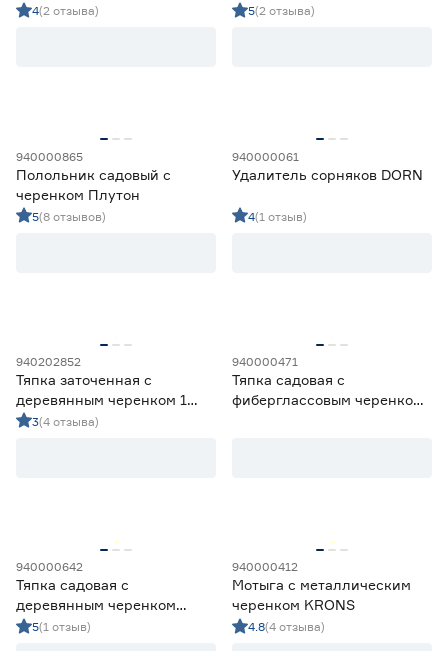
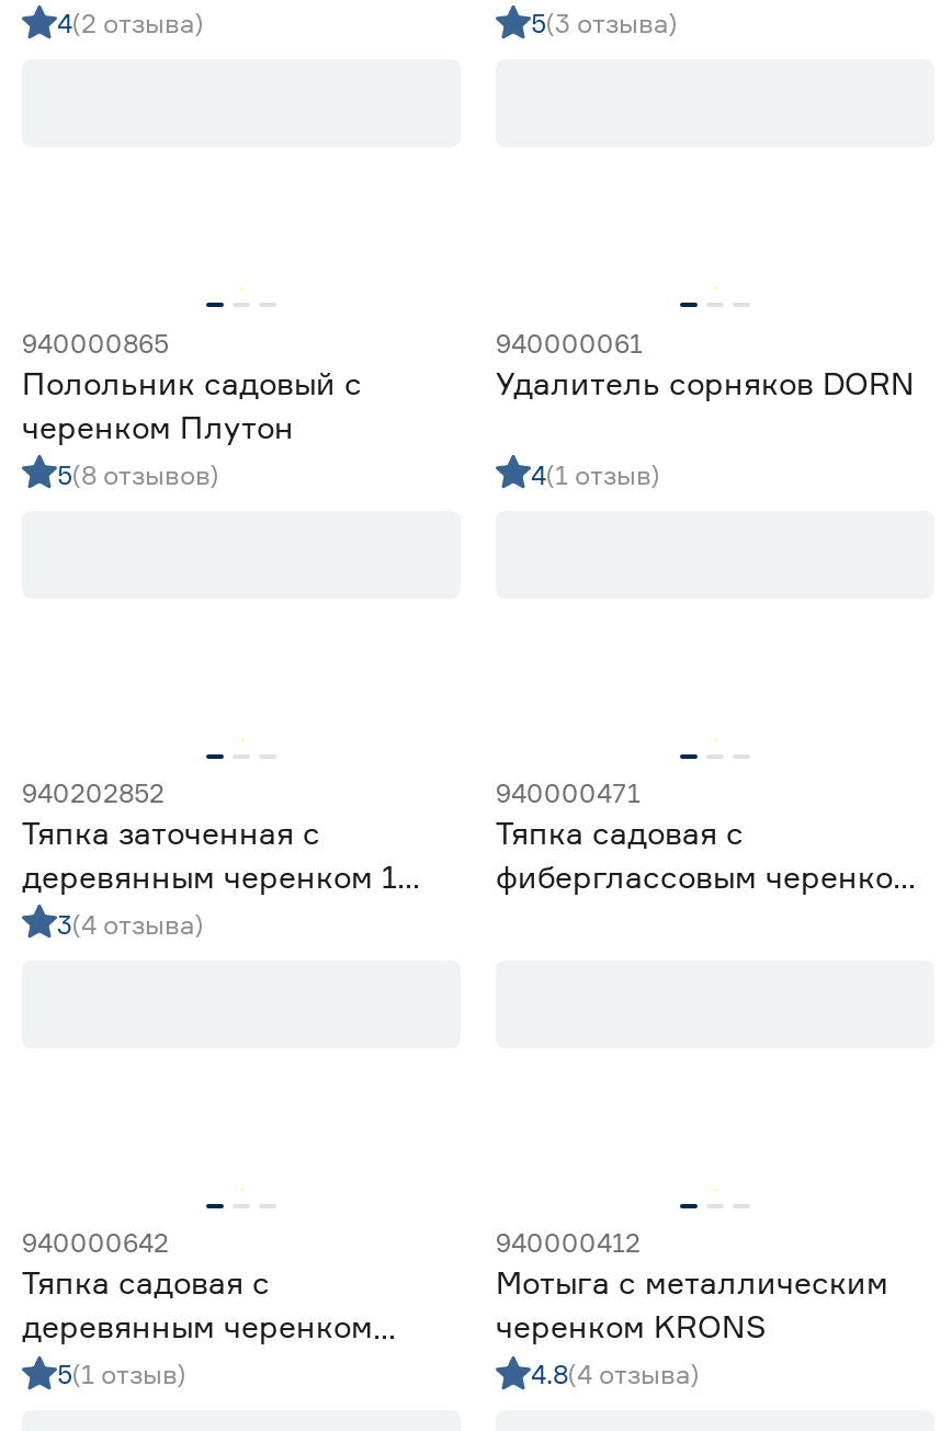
- 5(2 отзыва)
+ 5(3 отзыва)
